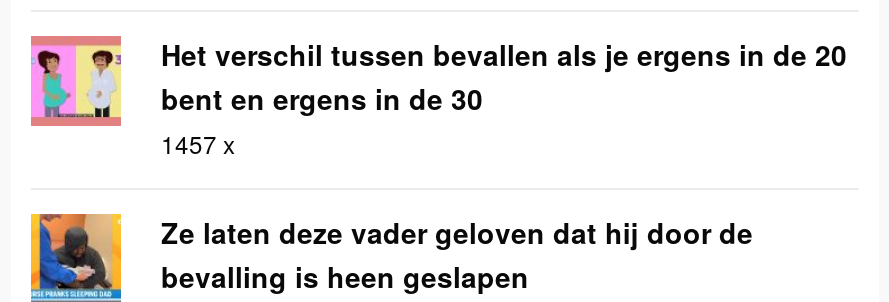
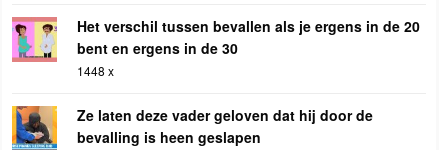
- 1457 x
+ 1448 x
